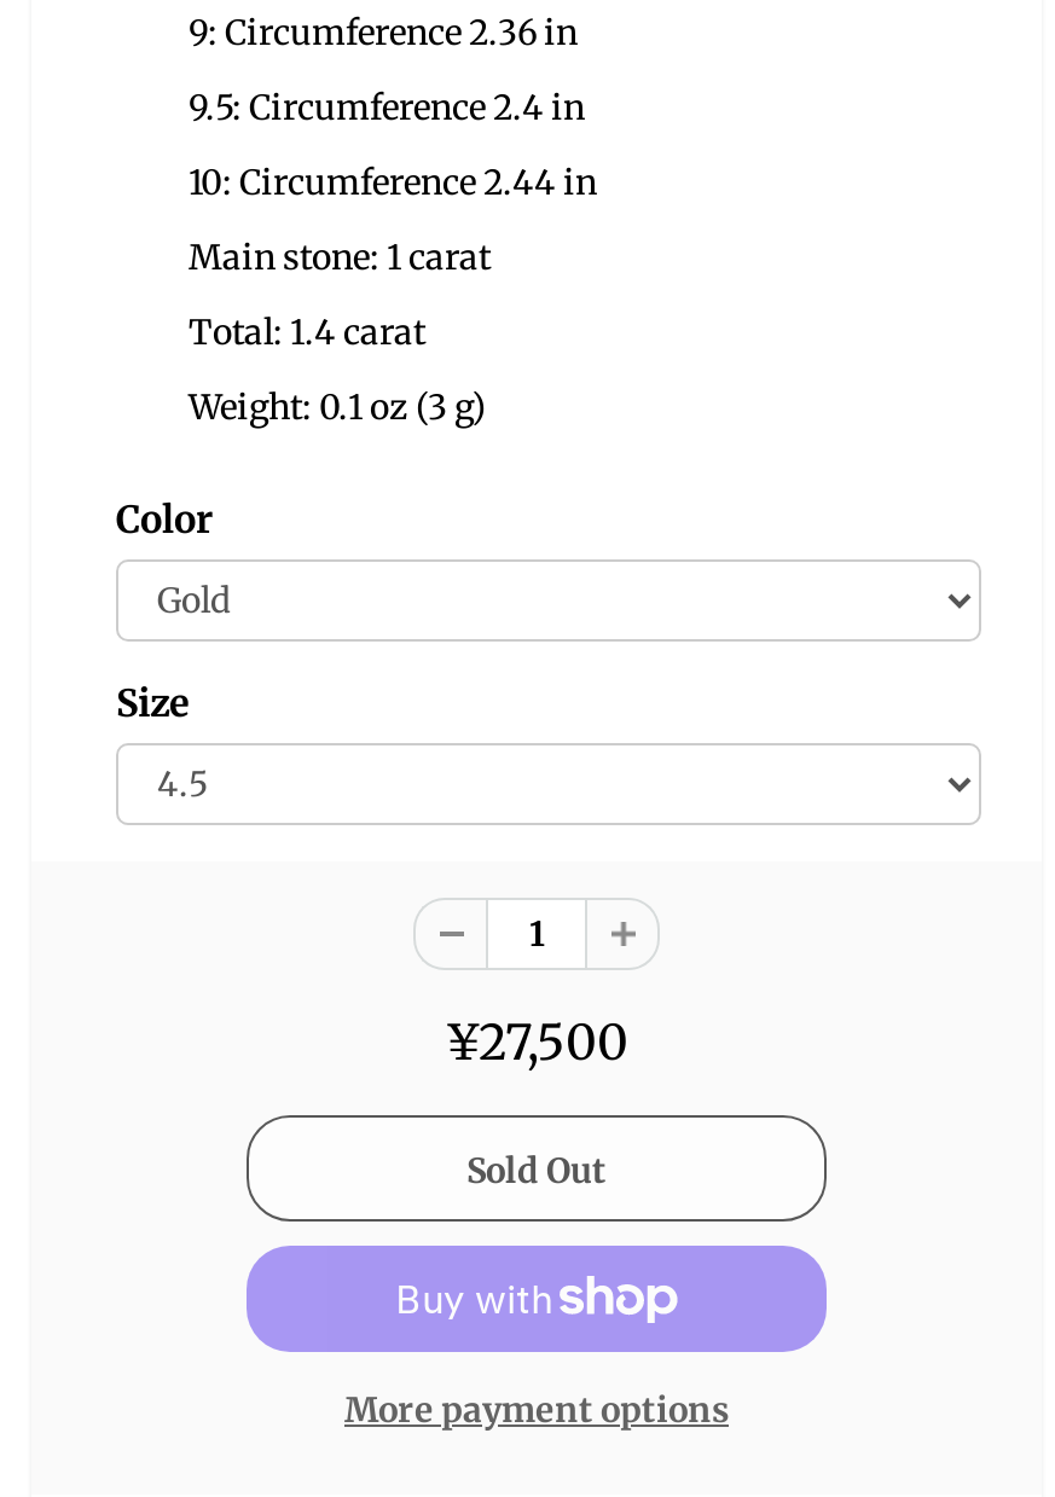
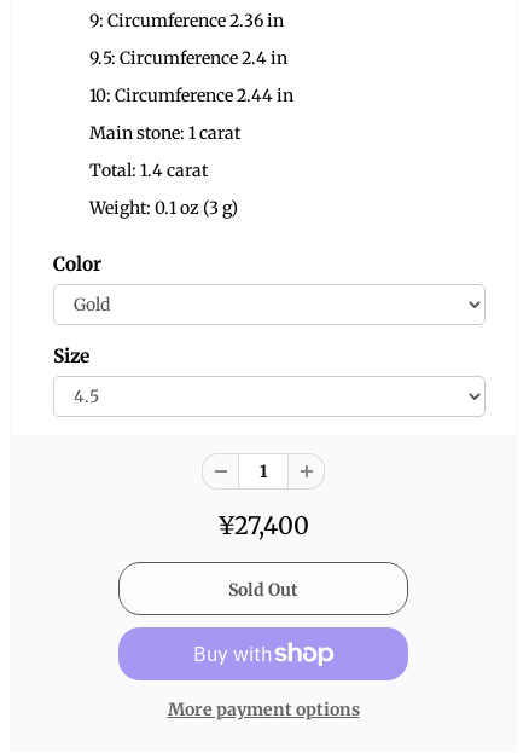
- ¥27,500
+ ¥27,400
